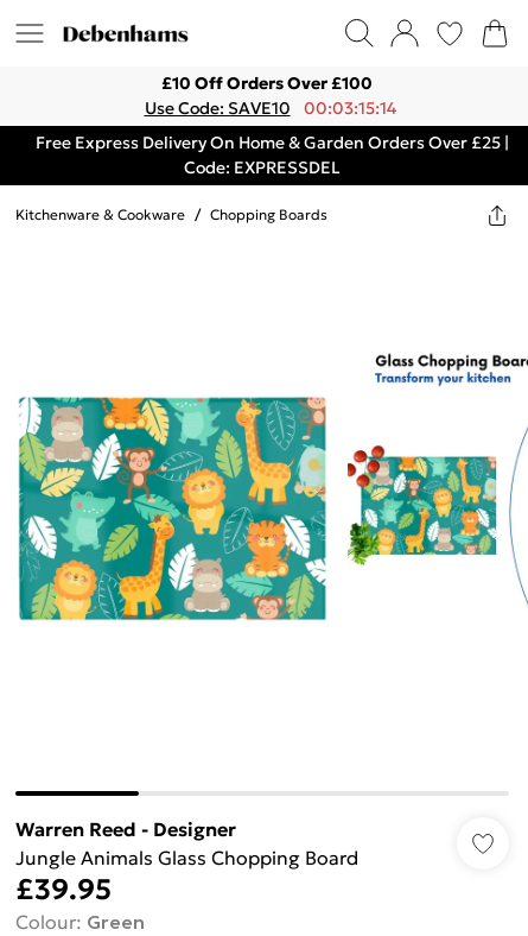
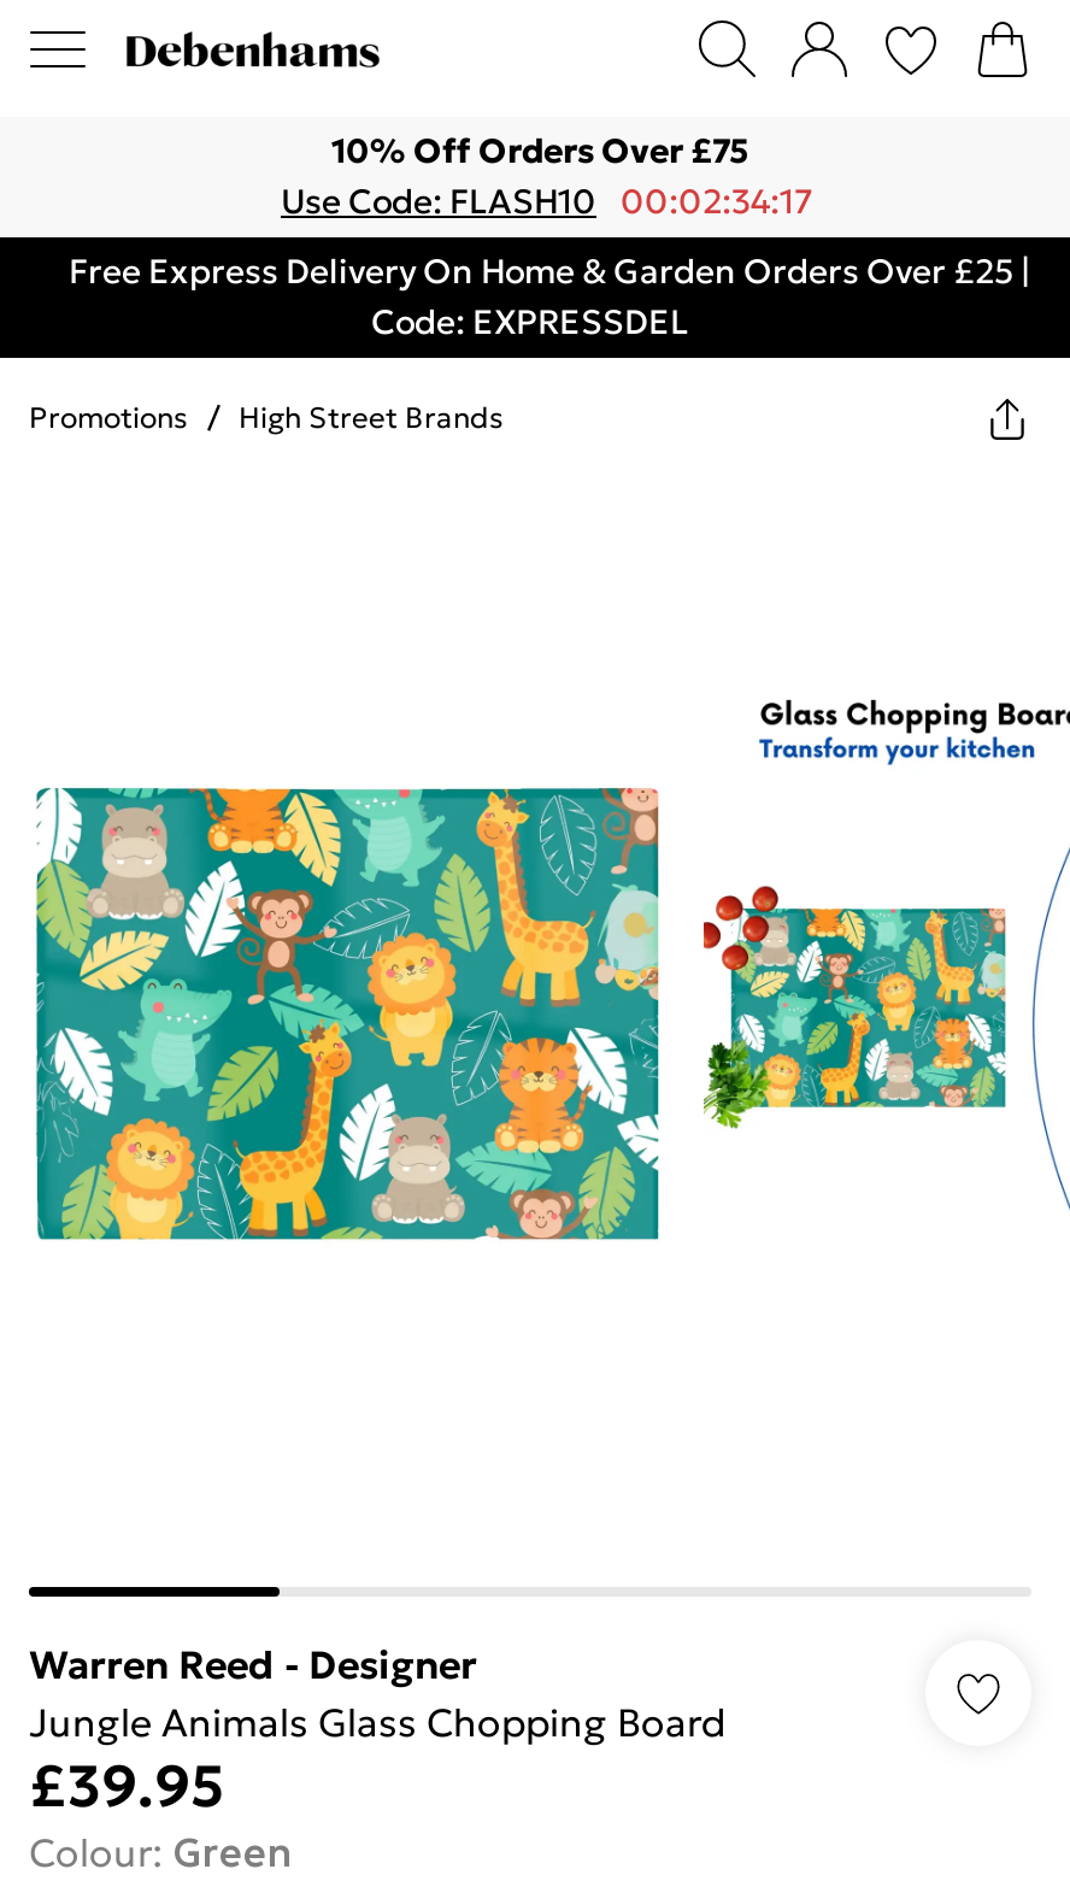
- £10 Off Orders Over £100
- Use Code: SAVE10
- 00:03:15:14
+ 10% Off Orders Over £75
+ Use Code: FLASH10 00:02:34:17

- Kitchenware & Cookware / Chopping Boards
+ Promotions / High Street Brands
